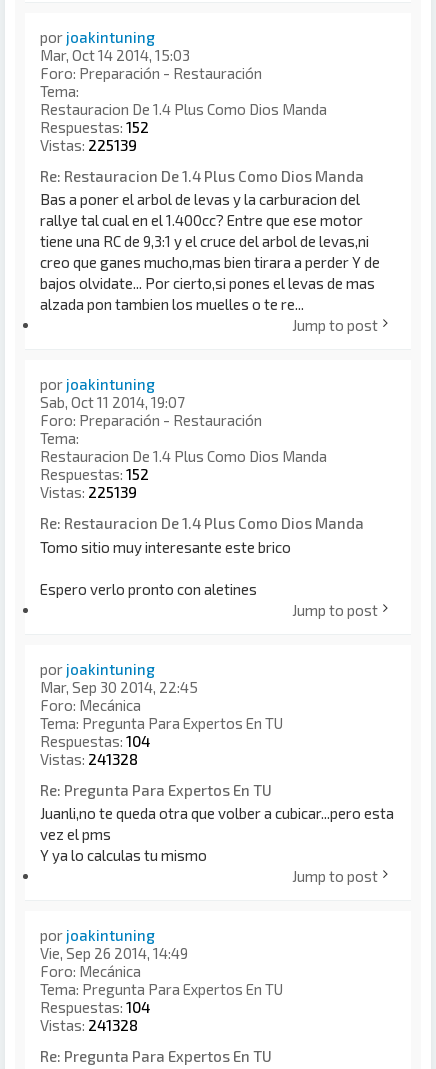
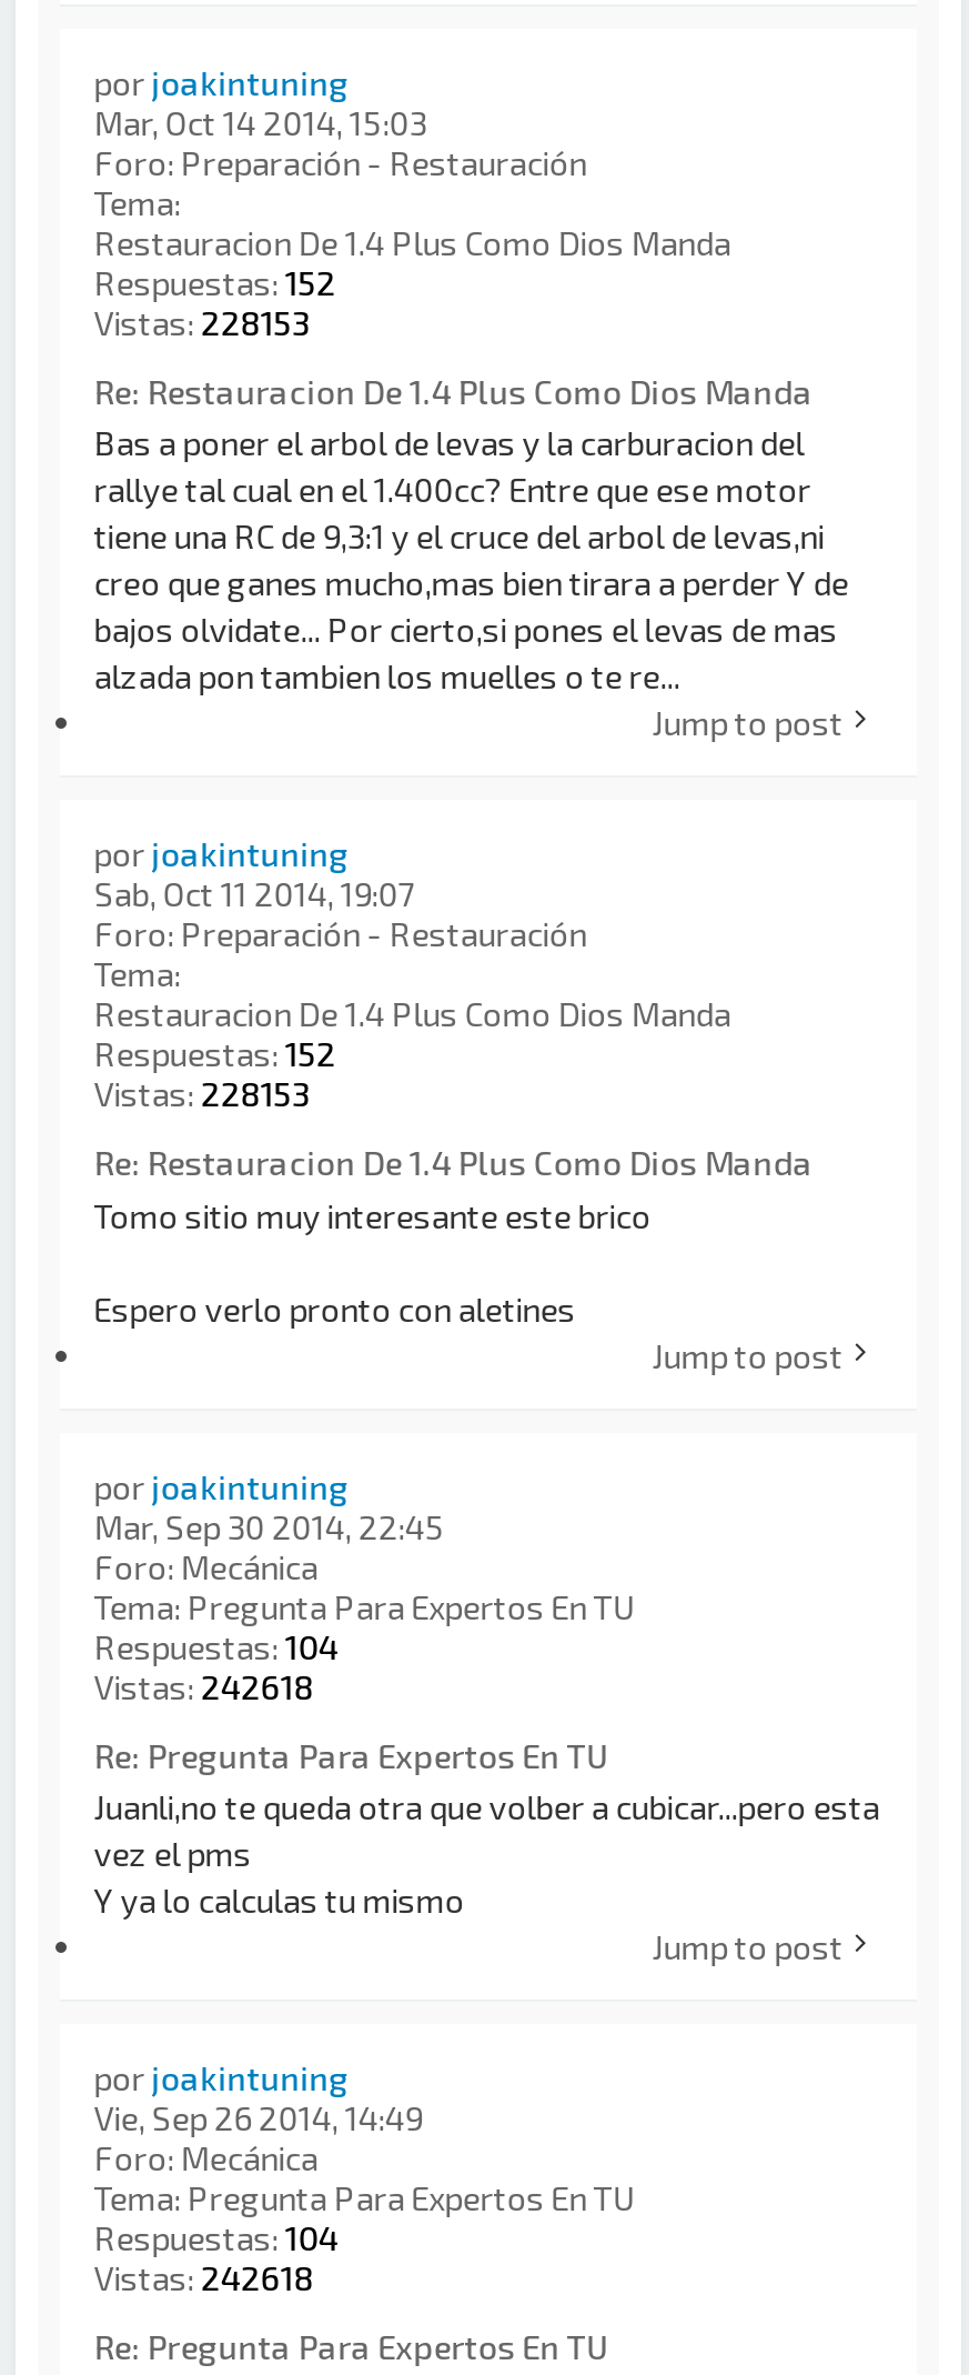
- Vistas: 225139
+ Vistas: 228153

- Vistas: 225139
+ Vistas: 228153

- Vistas: 241328
+ Vistas: 242618

- Vistas: 241328
+ Vistas: 242618
